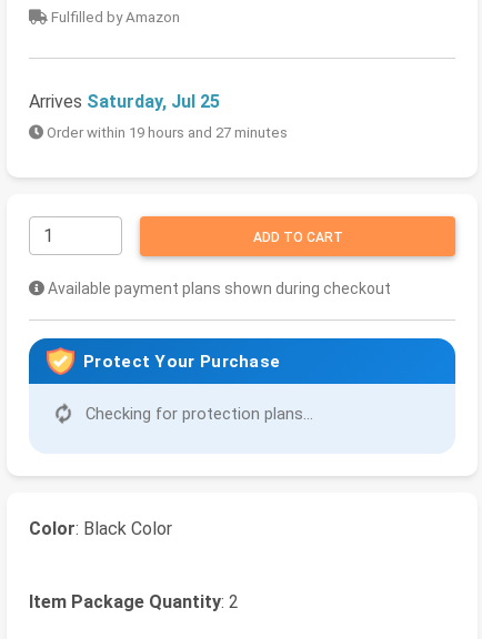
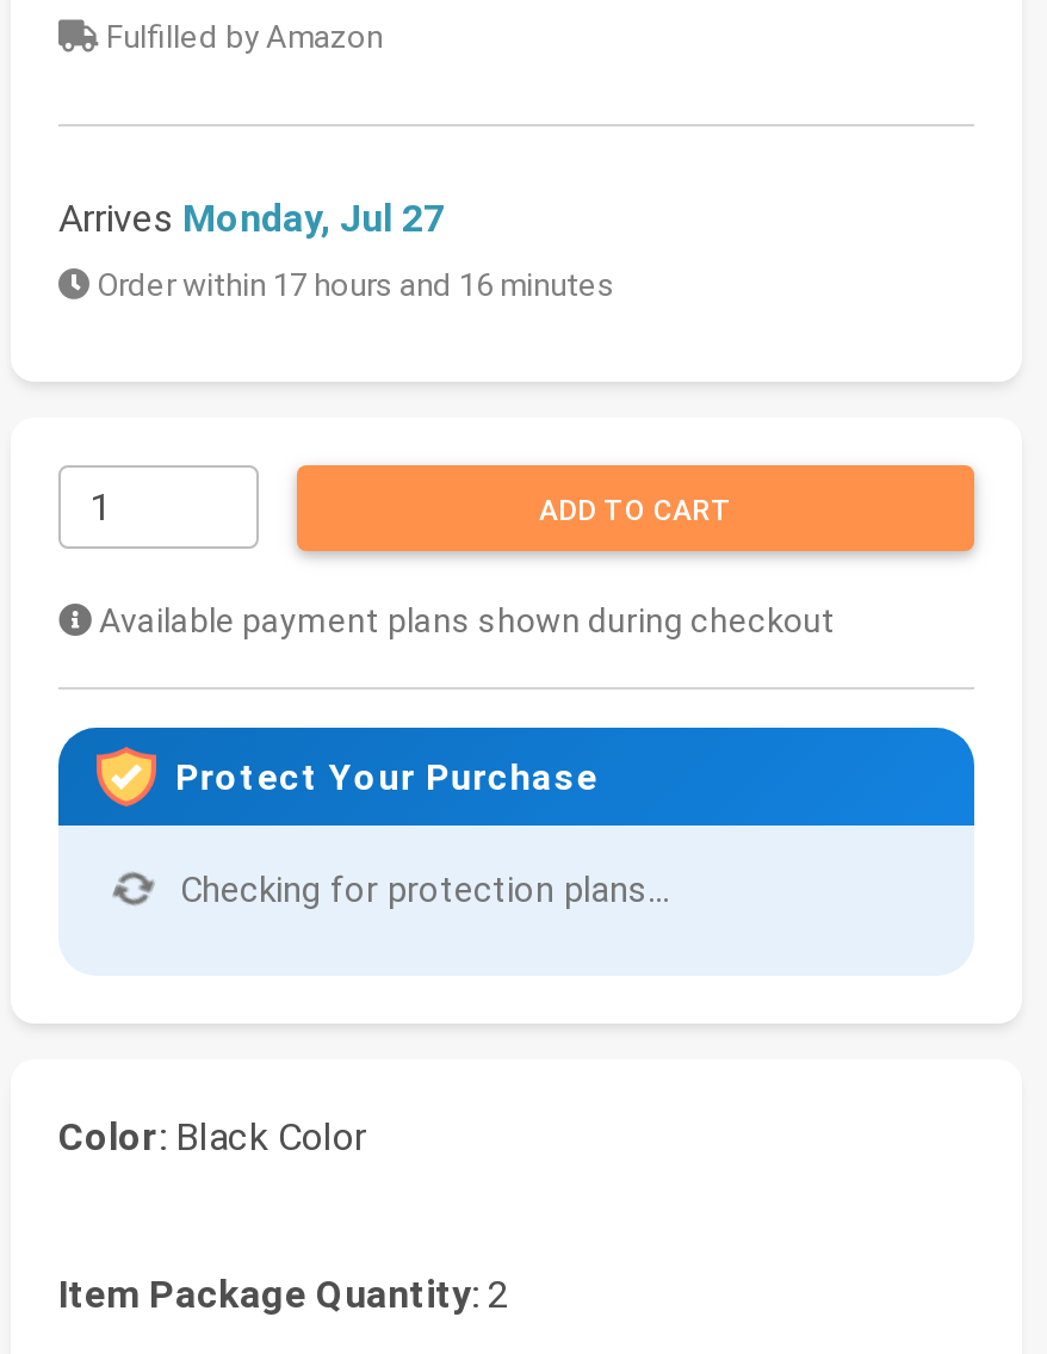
- Arrives Saturday, Jul 25
+ Arrives Monday, Jul 27

- Order within 19 hours and 27 minutes
+ Order within 17 hours and 16 minutes
